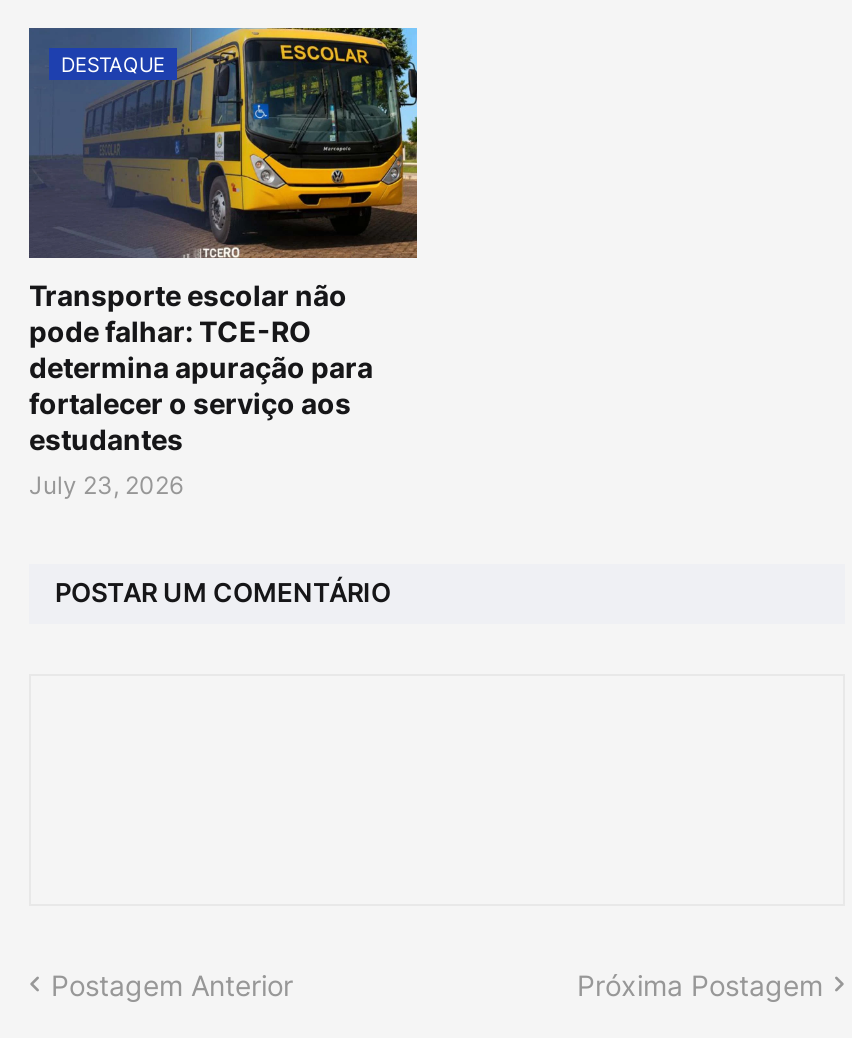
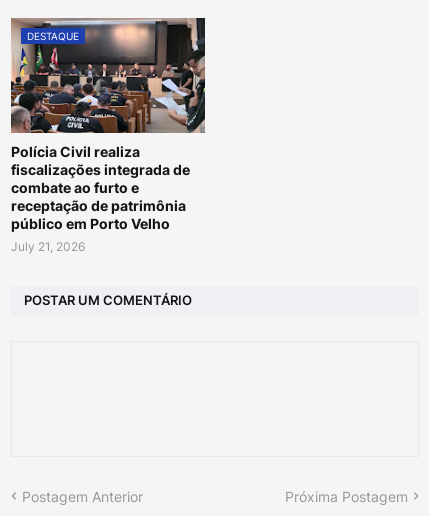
- [image]
- Transporte escolar não
- pode falhar: TCE-RO
- determina apuração para
- fortalecer o serviço aos
- estudantes
- July 23, 2026
+ [image]
+ Polícia Civil realiza
+ fiscalizações integrada de
+ combate ao furto e
+ receptação de patrimônia
+ público em Porto Velho
+ July 21, 2026
